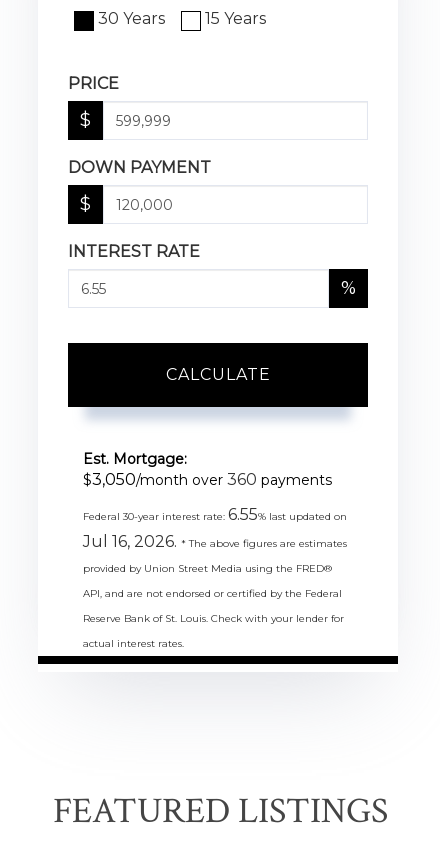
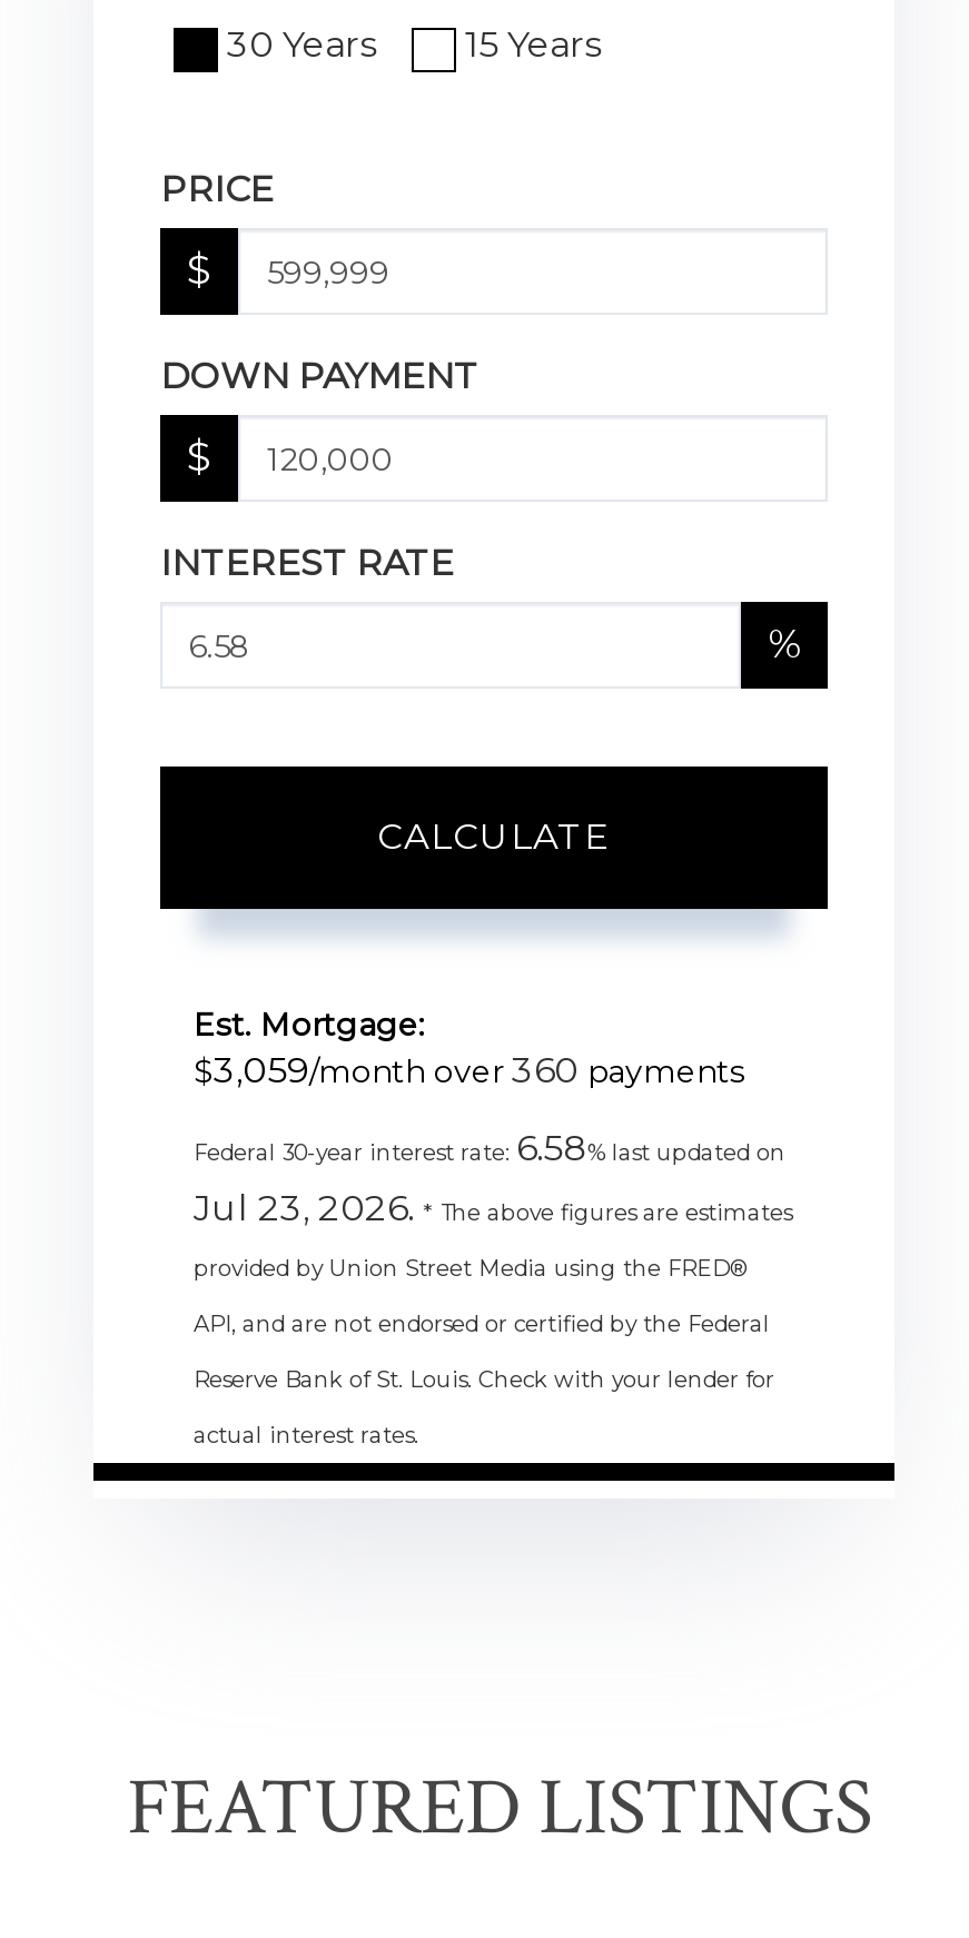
- $3,050/month over 360 payments
+ $3,059/month over 360 payments

- Federal 30-year interest rate: 6.55% last updated on
+ Federal 30-year interest rate: 6.58% last updated on

- Jul 16, 2026. * The above figures are estimates
+ Jul 23, 2026. * The above figures are estimates
